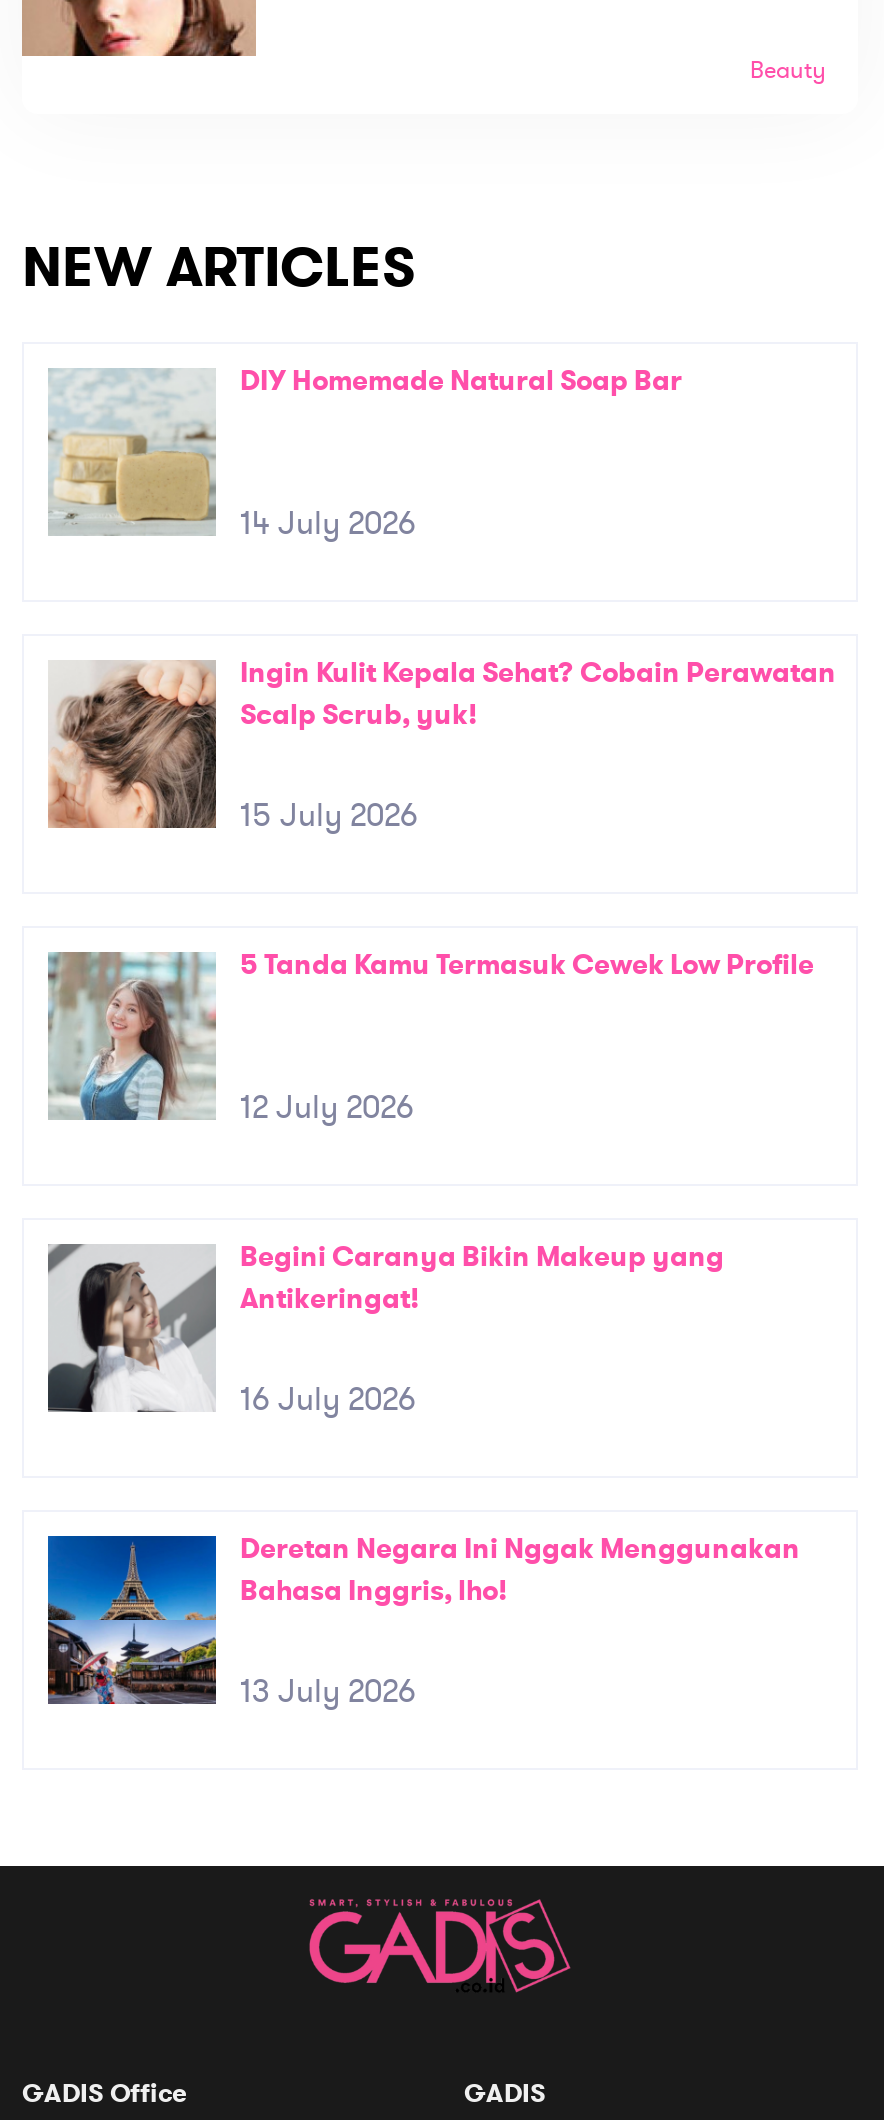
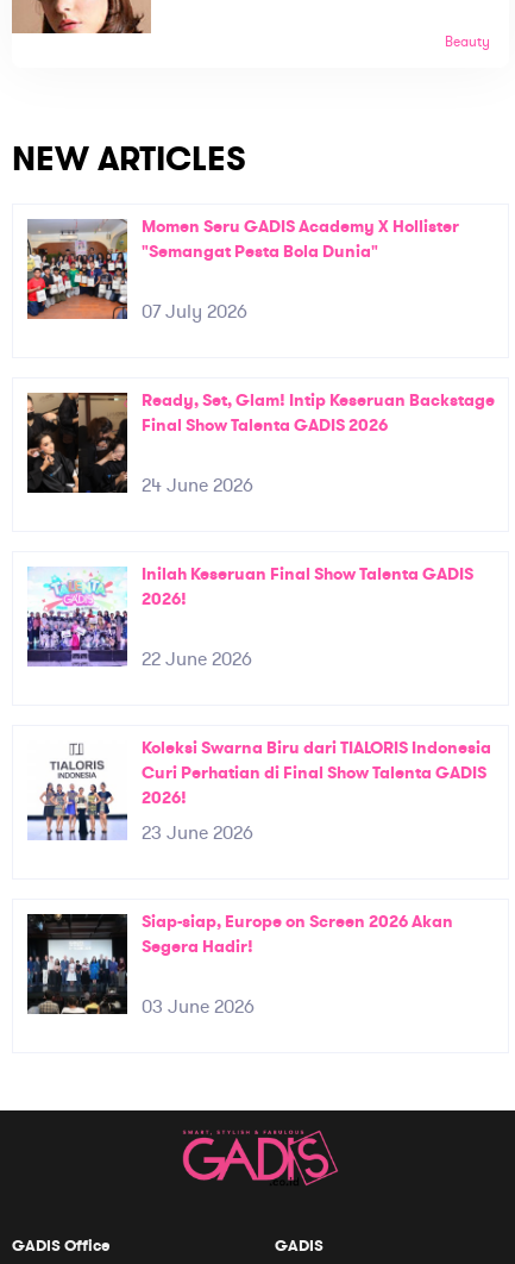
- [image]
- DIY Homemade Natural Soap Bar
- 14 July 2026
- Ingin Kulit Kepala Sehat? Cobain Perawatan
- Scalp Scrub, yuk!
- 15 July 2026
- 5 Tanda Kamu Termasuk Cewek Low Profile
- 12 July 2026
- Begini Caranya Bikin Makeup yang
- Antikeringat!
- 16 July 2026
- Deretan Negara Ini Nggak Menggunakan
- Bahasa Inggris, lho!
- 13 July 2026
+ [image]
+ Momen Seru GADIS Academy X Hollister
+ "Semangat Pesta Bola Dunia"
+ 07 July 2026
+ Ready, Set, Glam! Intip Keseruan Backstage
+ Final Show Talenta GADIS 2026
+ 24 June 2026
+ Inilah Keseruan Final Show Talenta GADIS
+ 2026!
+ 22 June 2026
+ Koleksi Swarna Biru dari TIALORIS Indonesia
+ Curi Perhatian di Final Show Talenta GADIS
+ 2026!
+ 23 June 2026
+ Siap-siap, Europe on Screen 2026 Akan
+ Segera Hadir!
+ 03 June 2026

- [image]
+ [image]

- [image]
+ [image]

- [image]
+ [image]

- [image]
+ [image]
